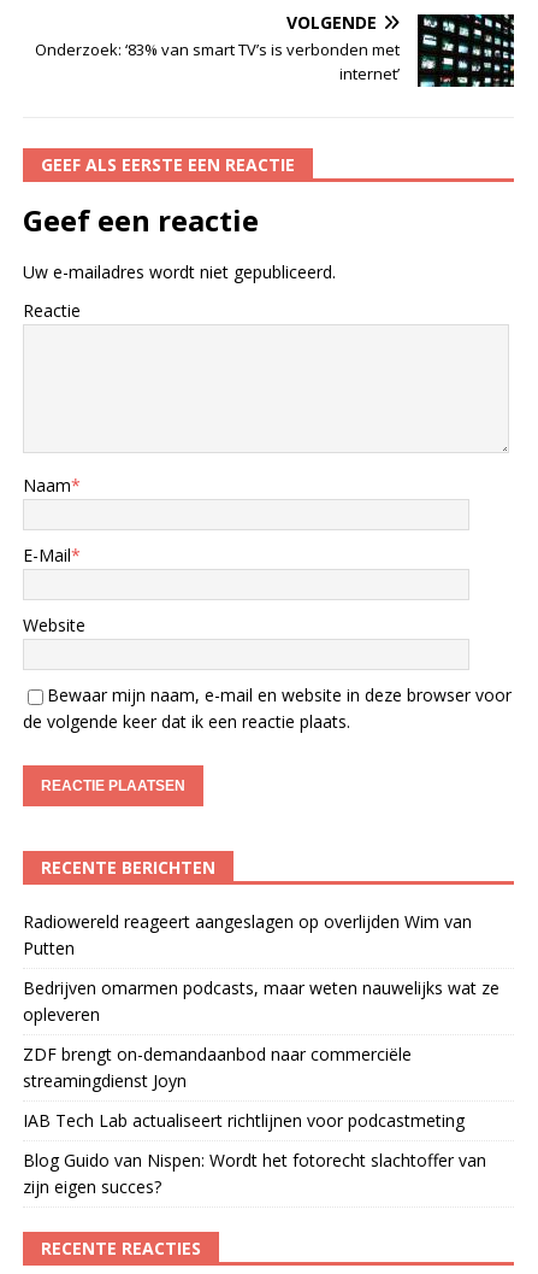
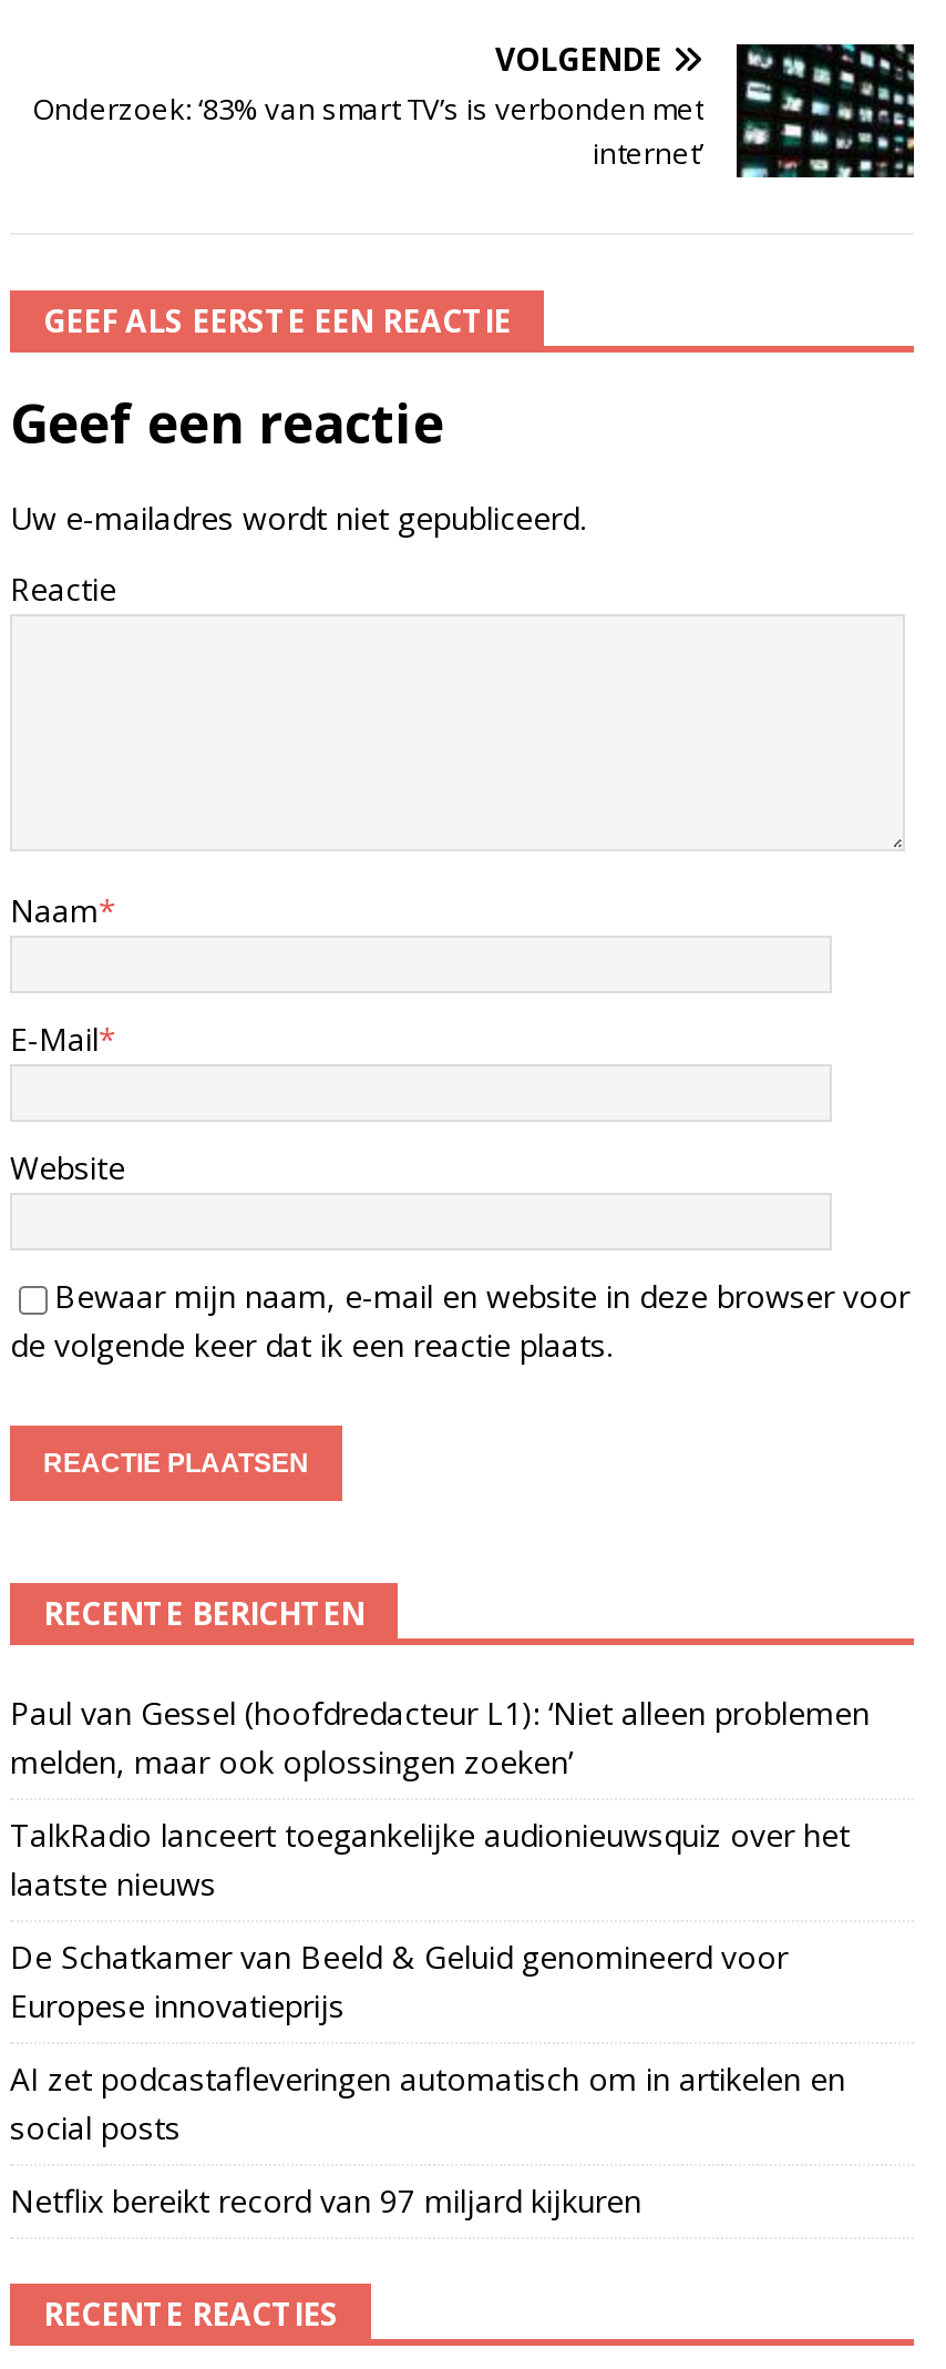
- Radiowereld reageert aangeslagen op overlijden Wim van
- Putten
+ Paul van Gessel (hoofdredacteur L1): ‘Niet alleen problemen
+ melden, maar ook oplossingen zoeken’

- Bedrijven omarmen podcasts, maar weten nauwelijks wat ze
- opleveren
+ TalkRadio lanceert toegankelijke audionieuwsquiz over het
+ laatste nieuws

- ZDF brengt on-demandaanbod naar commerciële
- streamingdienst Joyn
+ De Schatkamer van Beeld & Geluid genomineerd voor
+ Europese innovatieprijs

- IAB Tech Lab actualiseert richtlijnen voor podcastmeting
+ AI zet podcastafleveringen automatisch om in artikelen en
+ social posts

- Blog Guido van Nispen: Wordt het fotorecht slachtoffer van
- zijn eigen succes?
+ Netflix bereikt record van 97 miljard kijkuren
